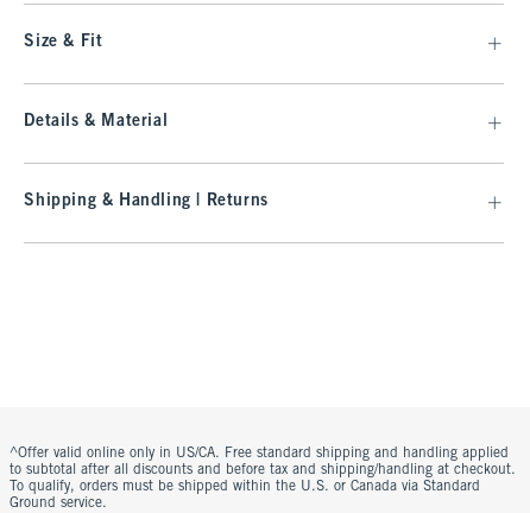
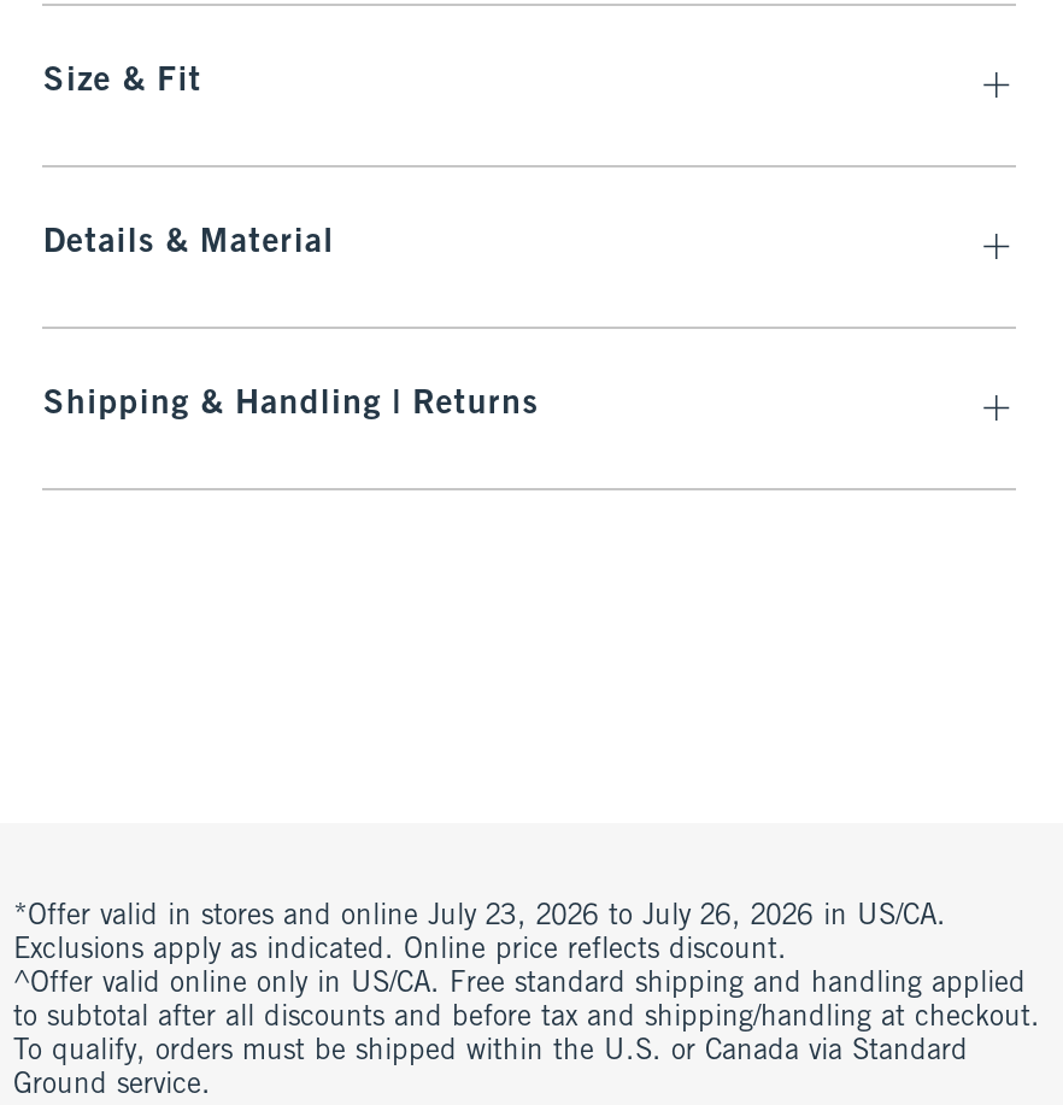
+ *Offer valid in stores and online July 23, 2026 to July 26, 2026 in US/CA.
+ Exclusions apply as indicated. Online price reflects discount.
